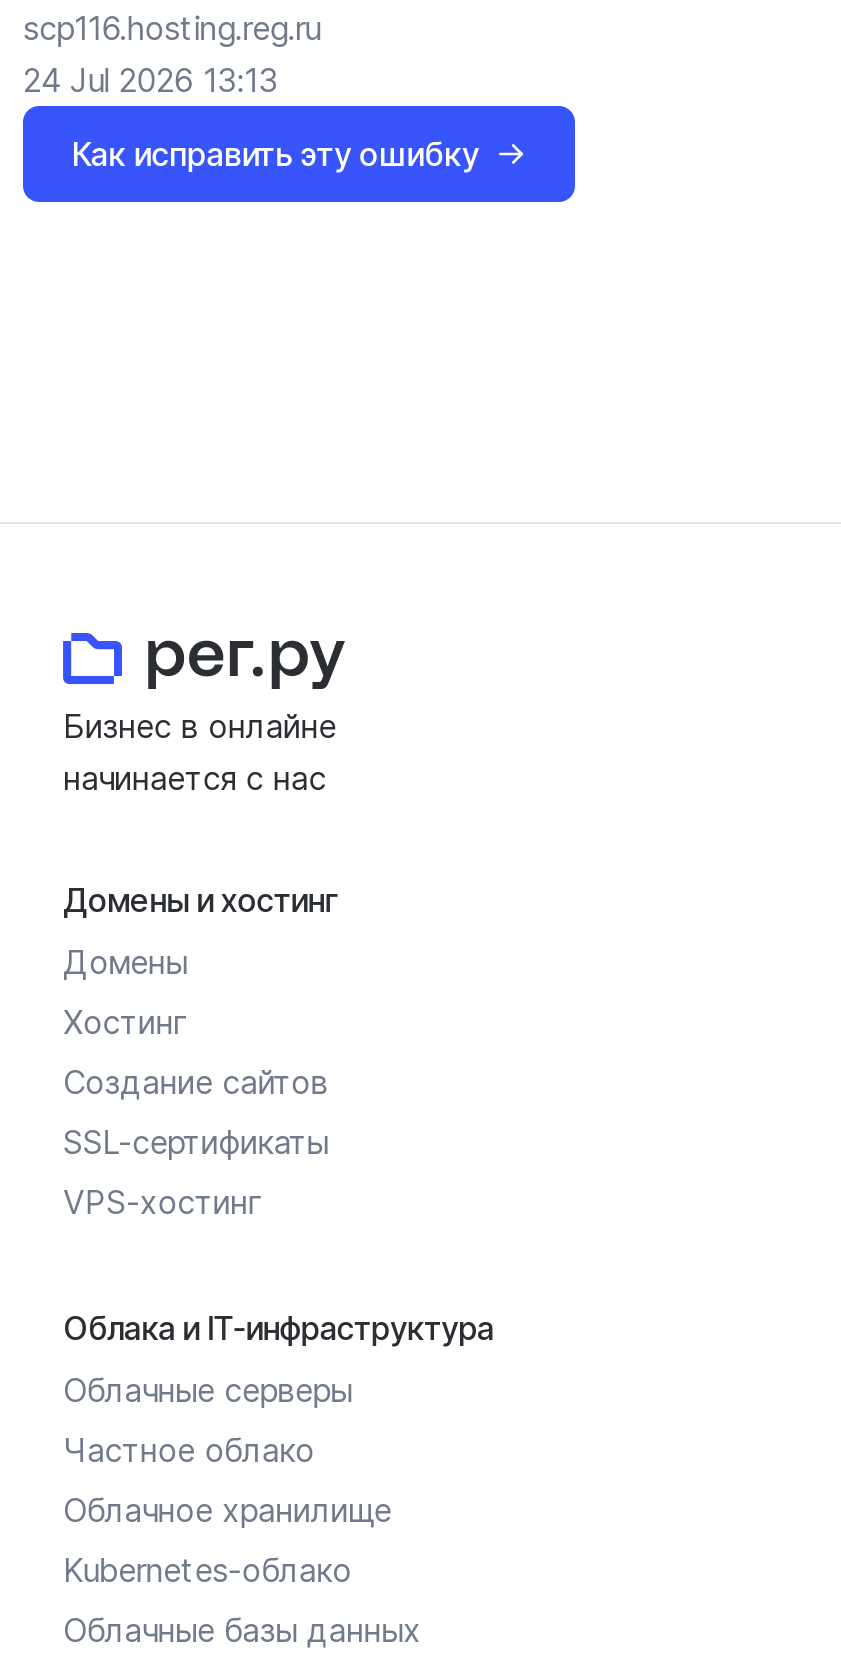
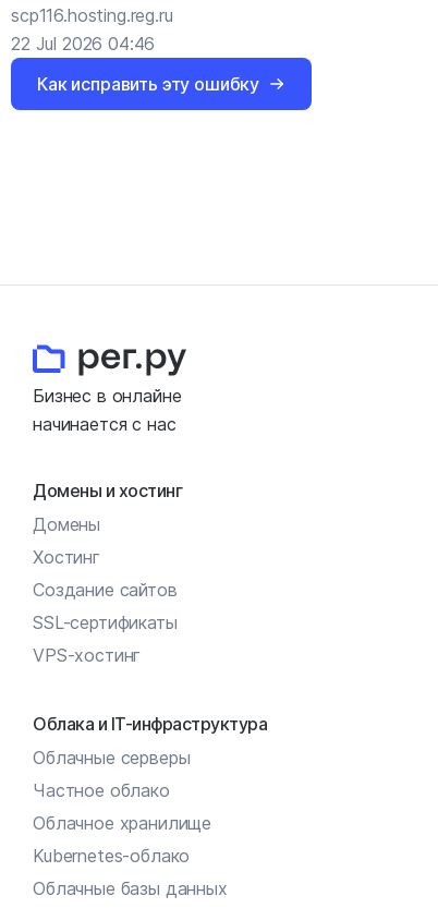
- 24 Jul 2026 13:13
+ 22 Jul 2026 04:46
